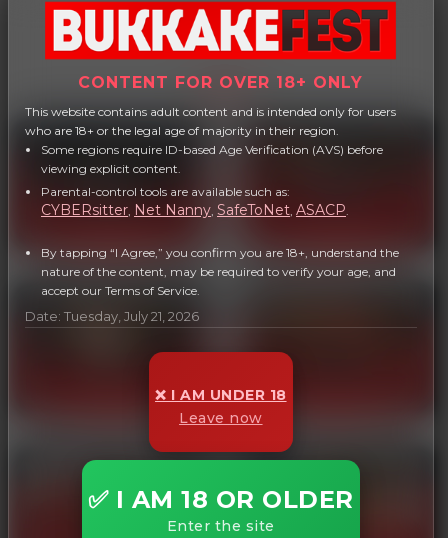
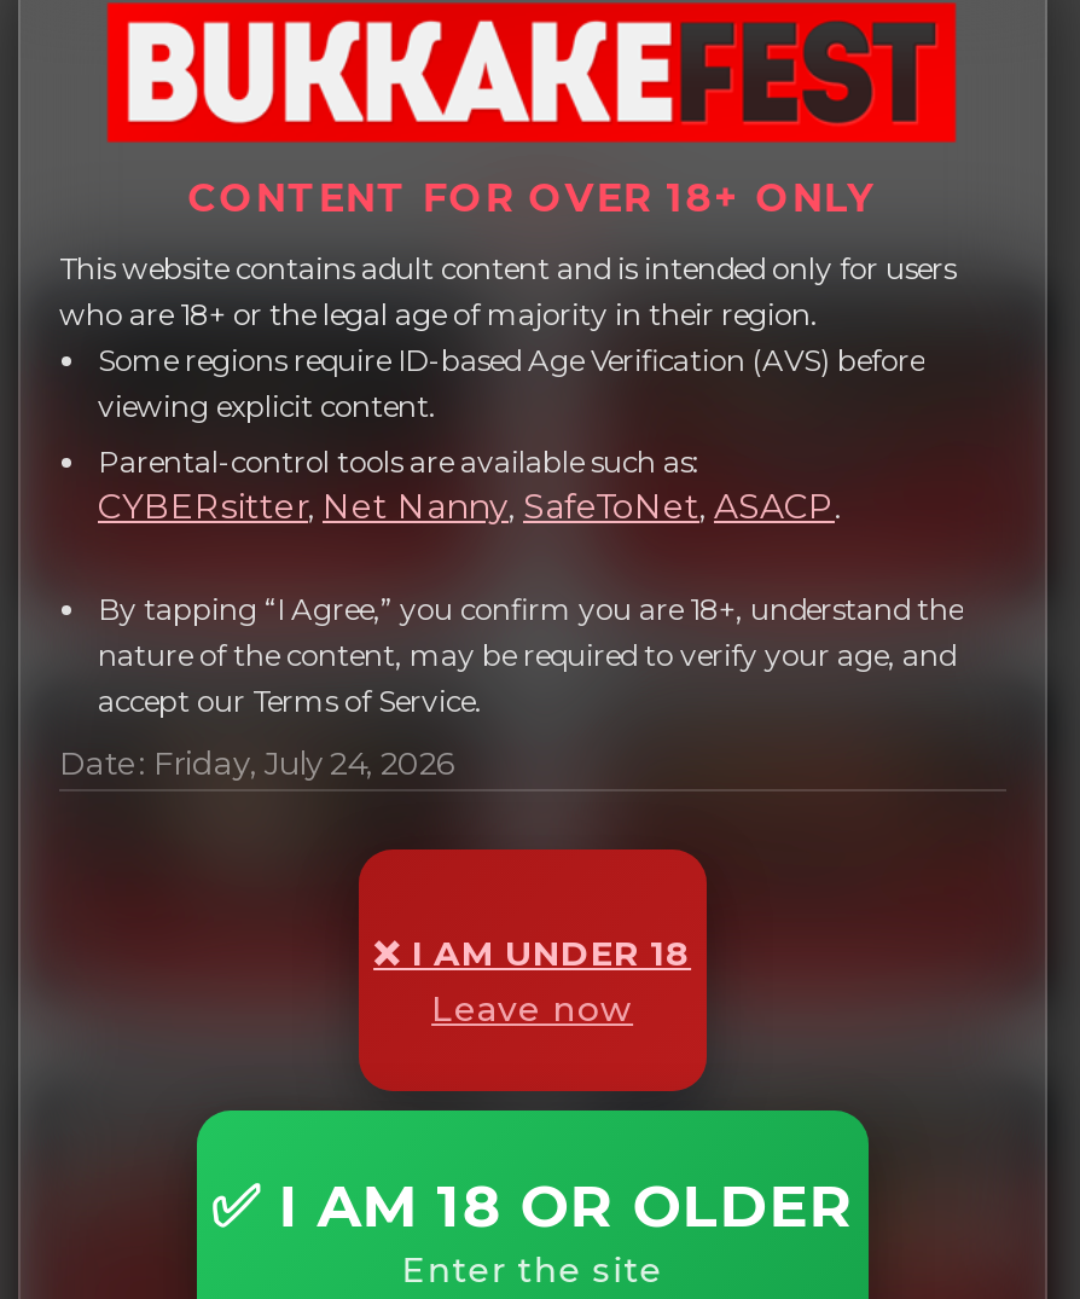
- Date: Tuesday, July 21, 2026
+ Date: Friday, July 24, 2026
